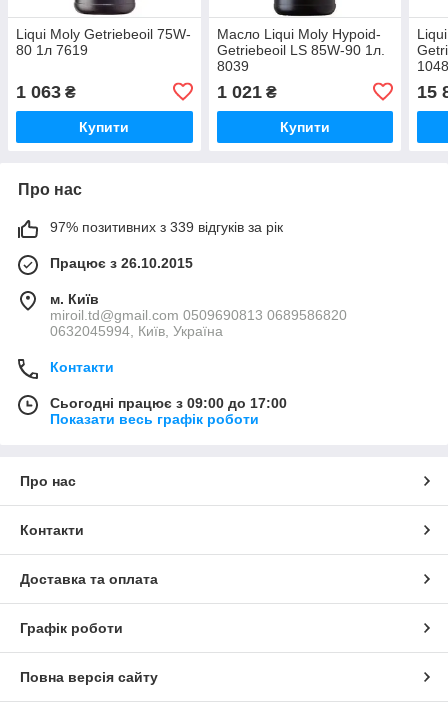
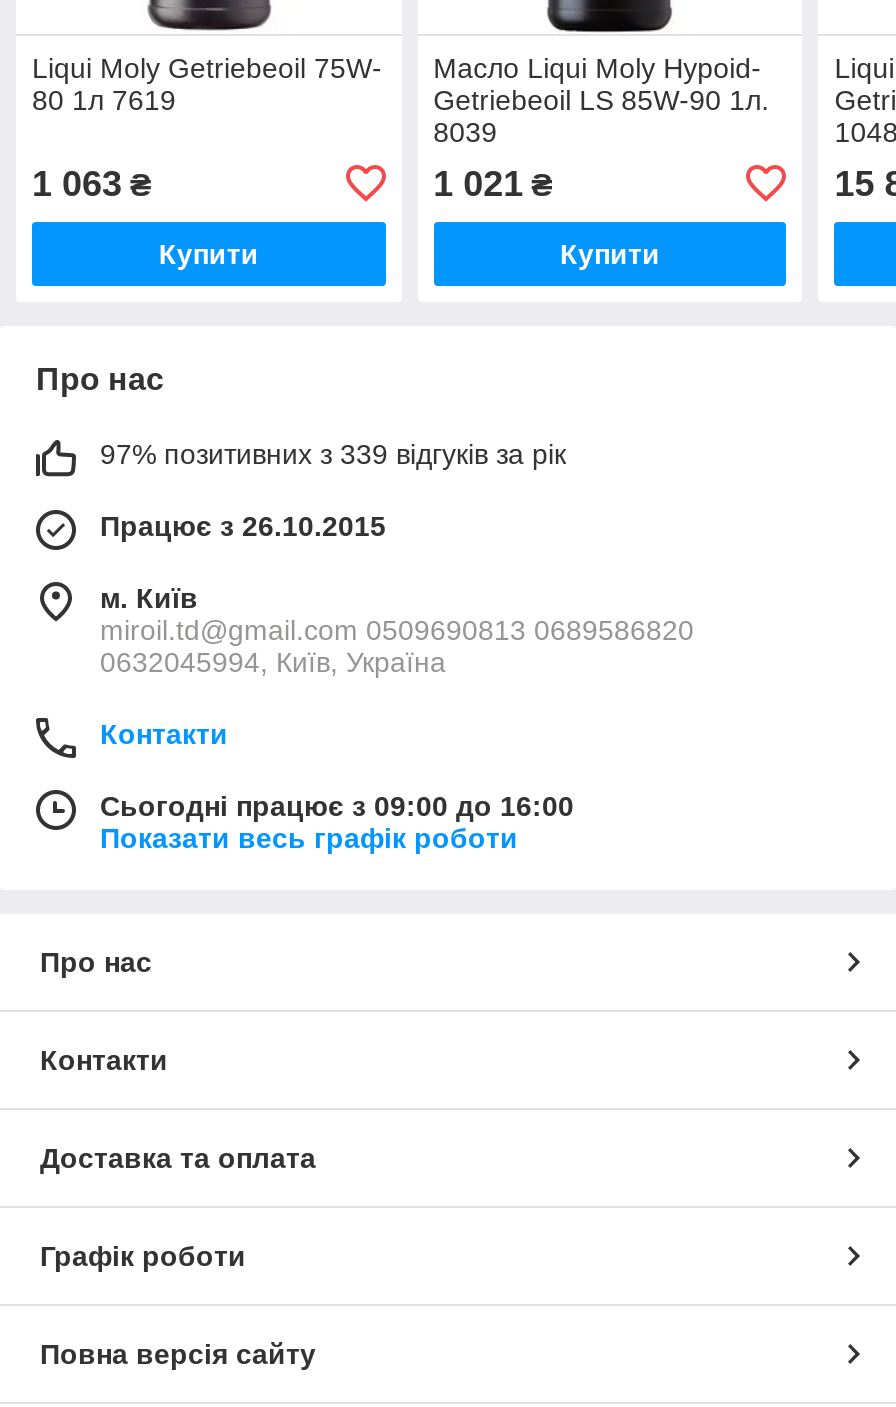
- Сьогодні працює з 09:00 до 17:00
+ Сьогодні працює з 09:00 до 16:00
